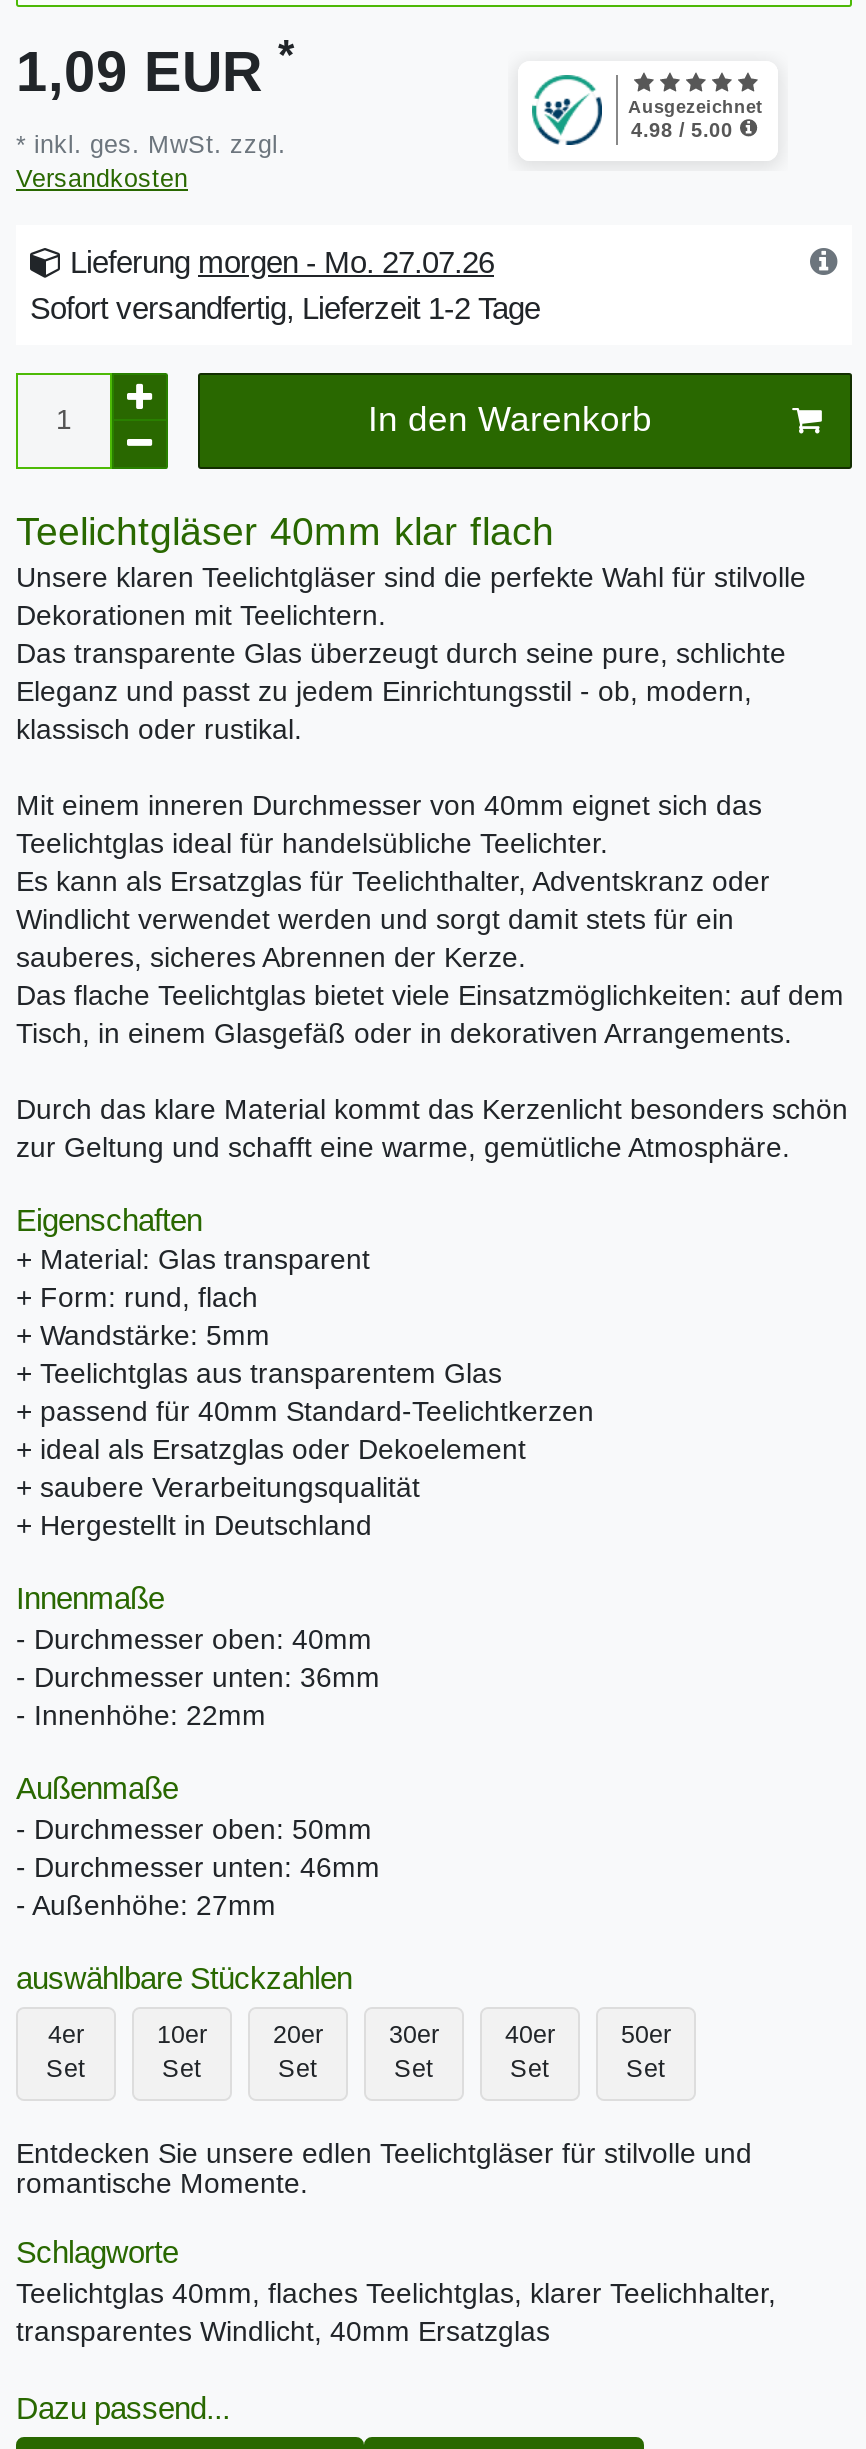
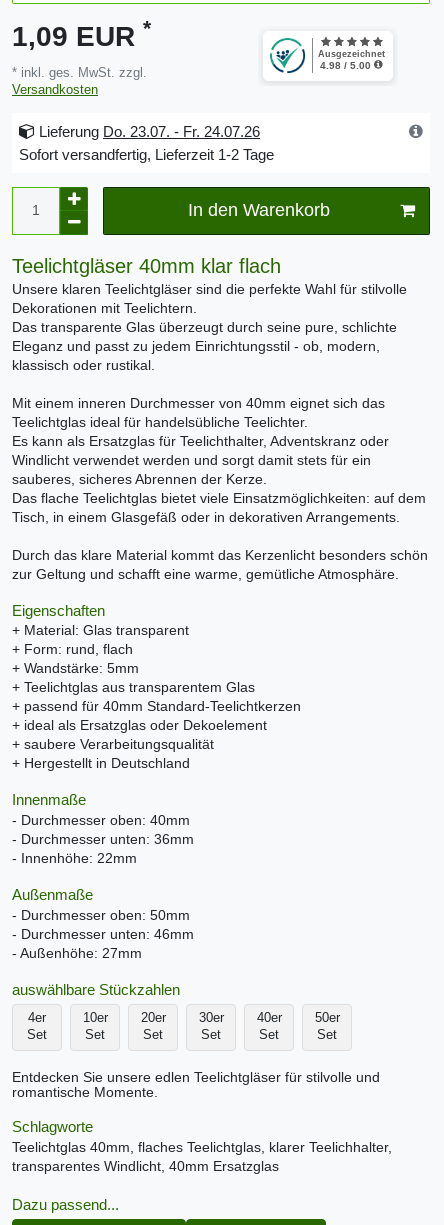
- Lieferung morgen - Mo. 27.07.26
+ Lieferung Do. 23.07. - Fr. 24.07.26
